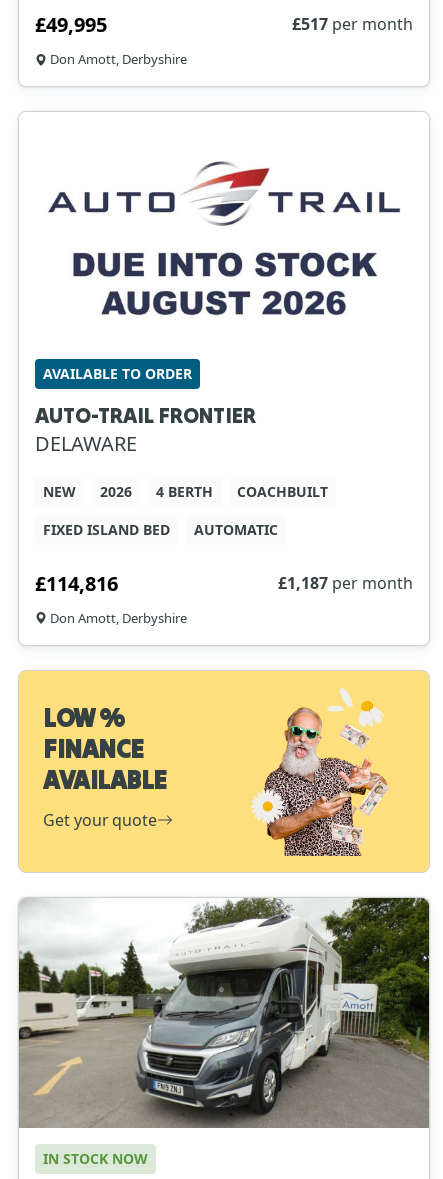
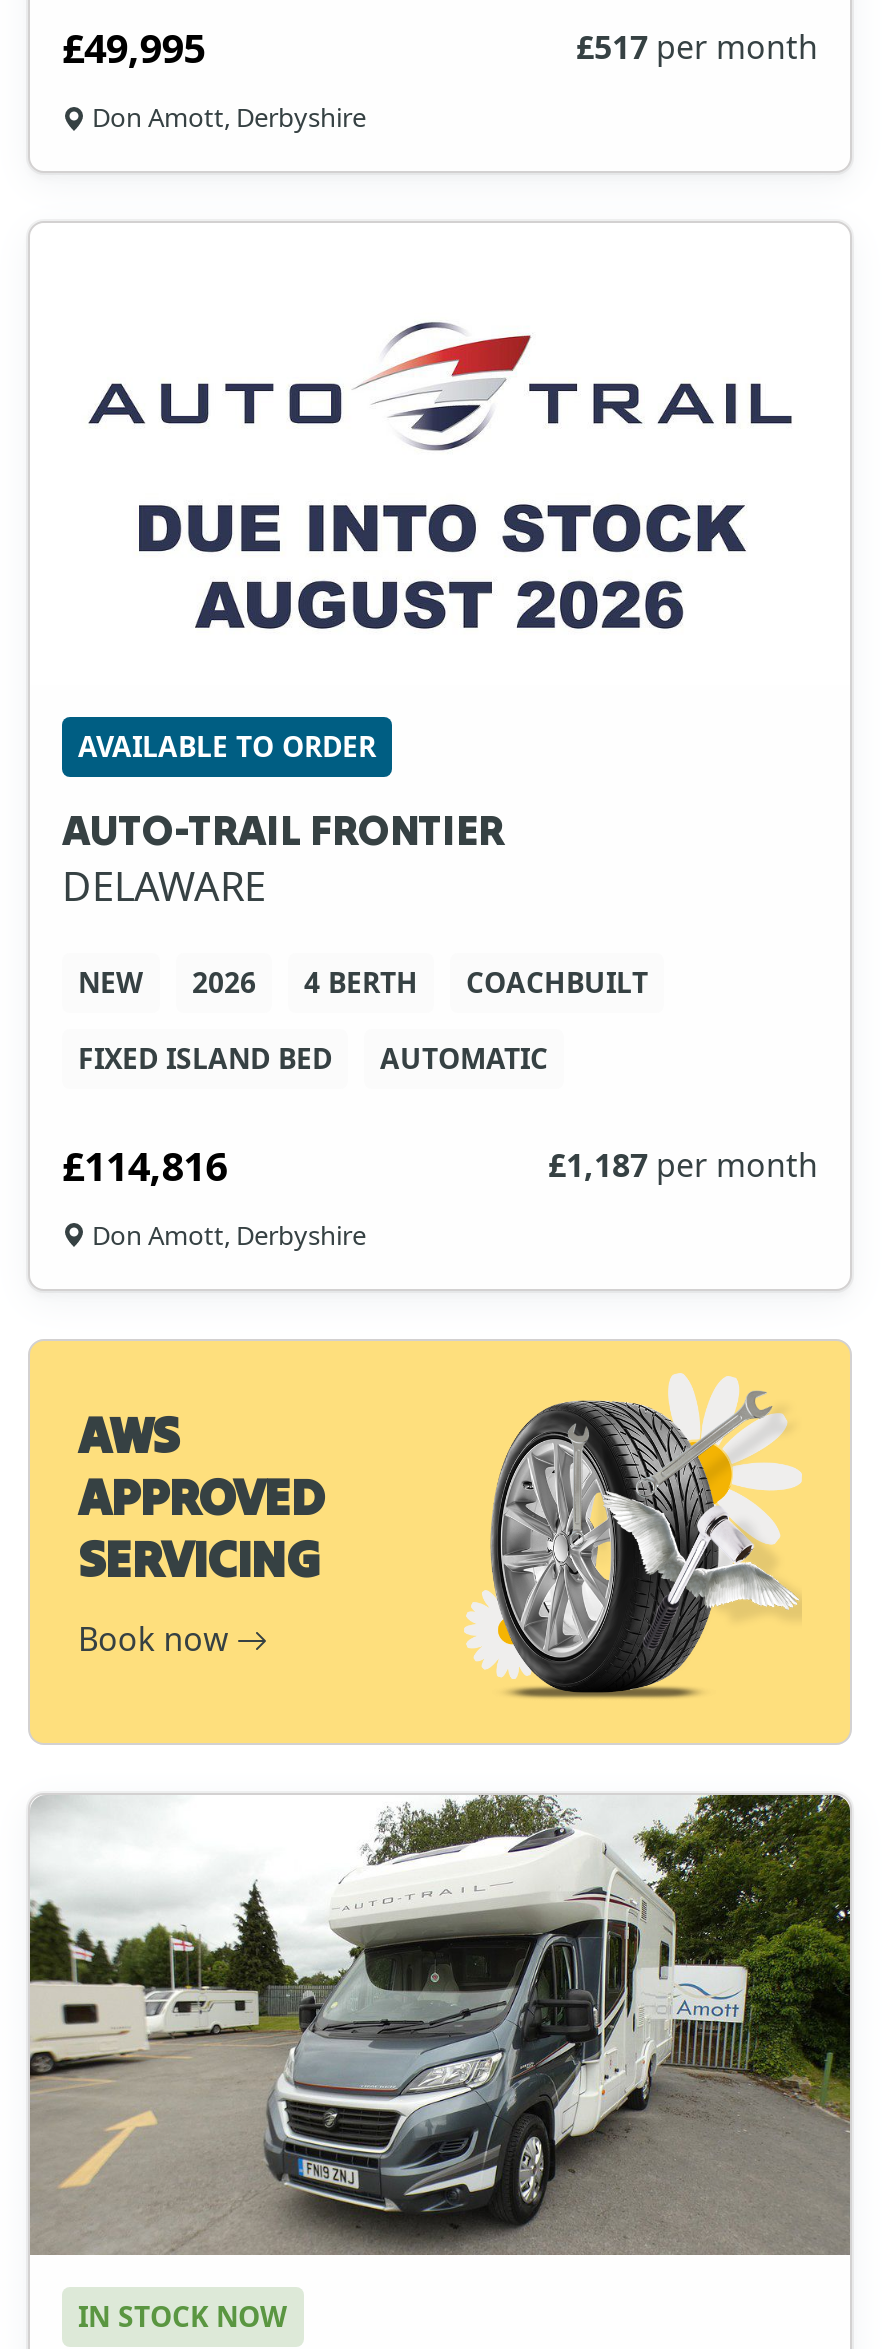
- [image]
+ [image]

- LOW %
- FINANCE
- AVAILABLE
- Get your quote
+ AWS
+ APPROVED
+ SERVICING
+ Book now
